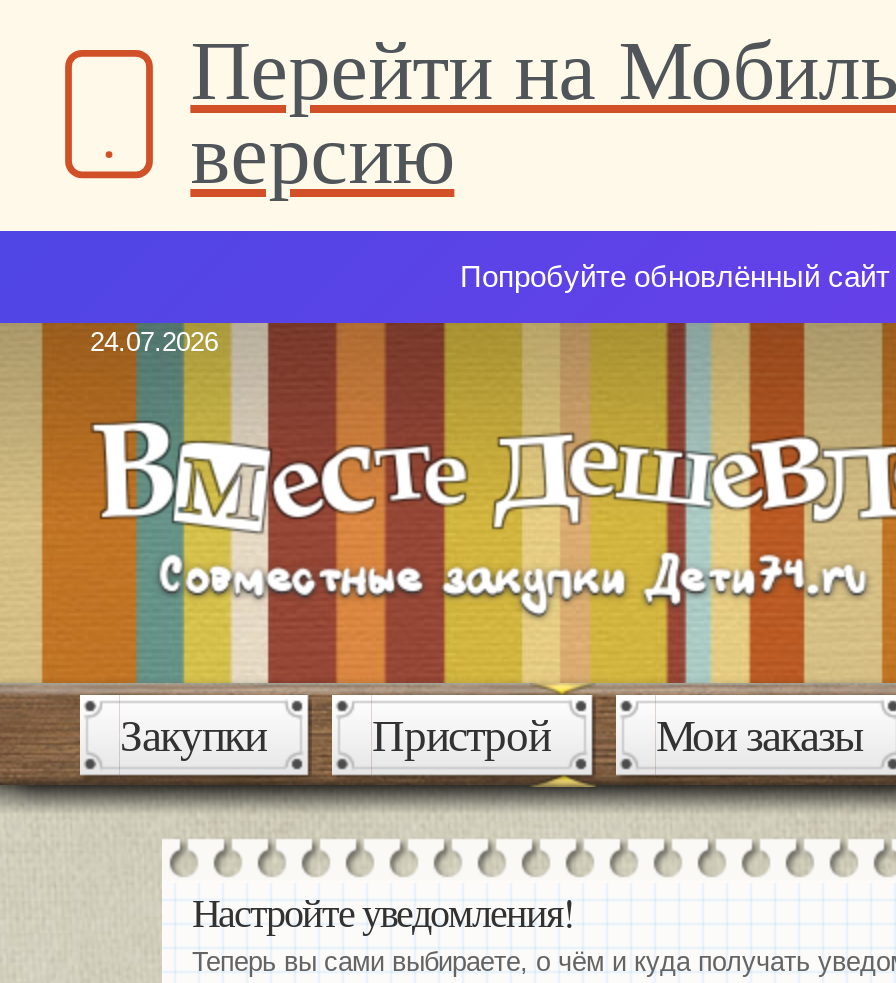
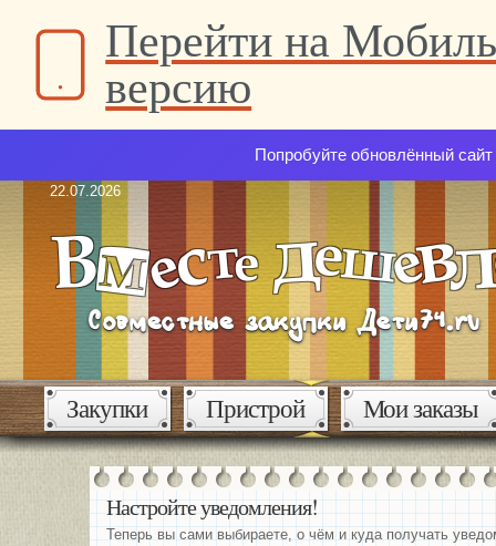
- 24.07.2026
+ 22.07.2026
